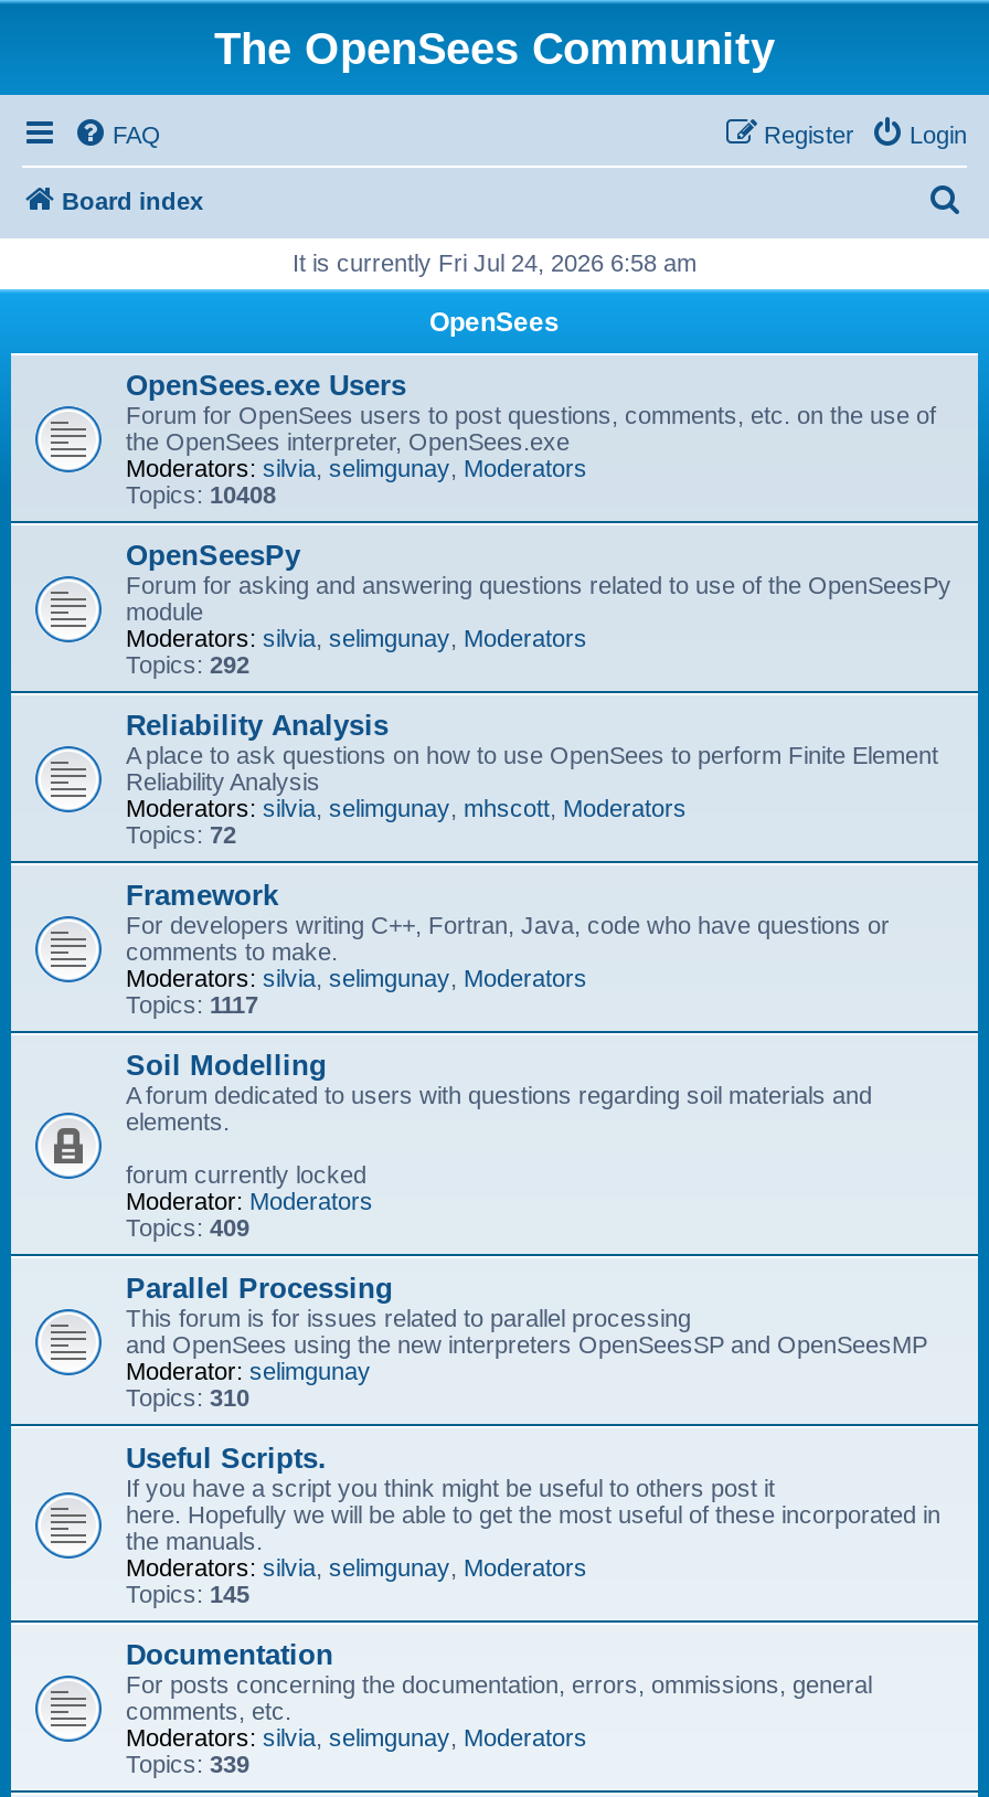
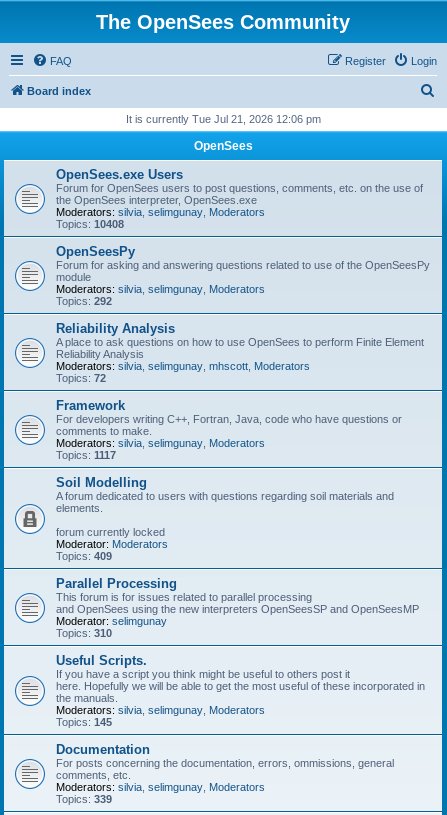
- It is currently Fri Jul 24, 2026 6:58 am
+ It is currently Tue Jul 21, 2026 12:06 pm
